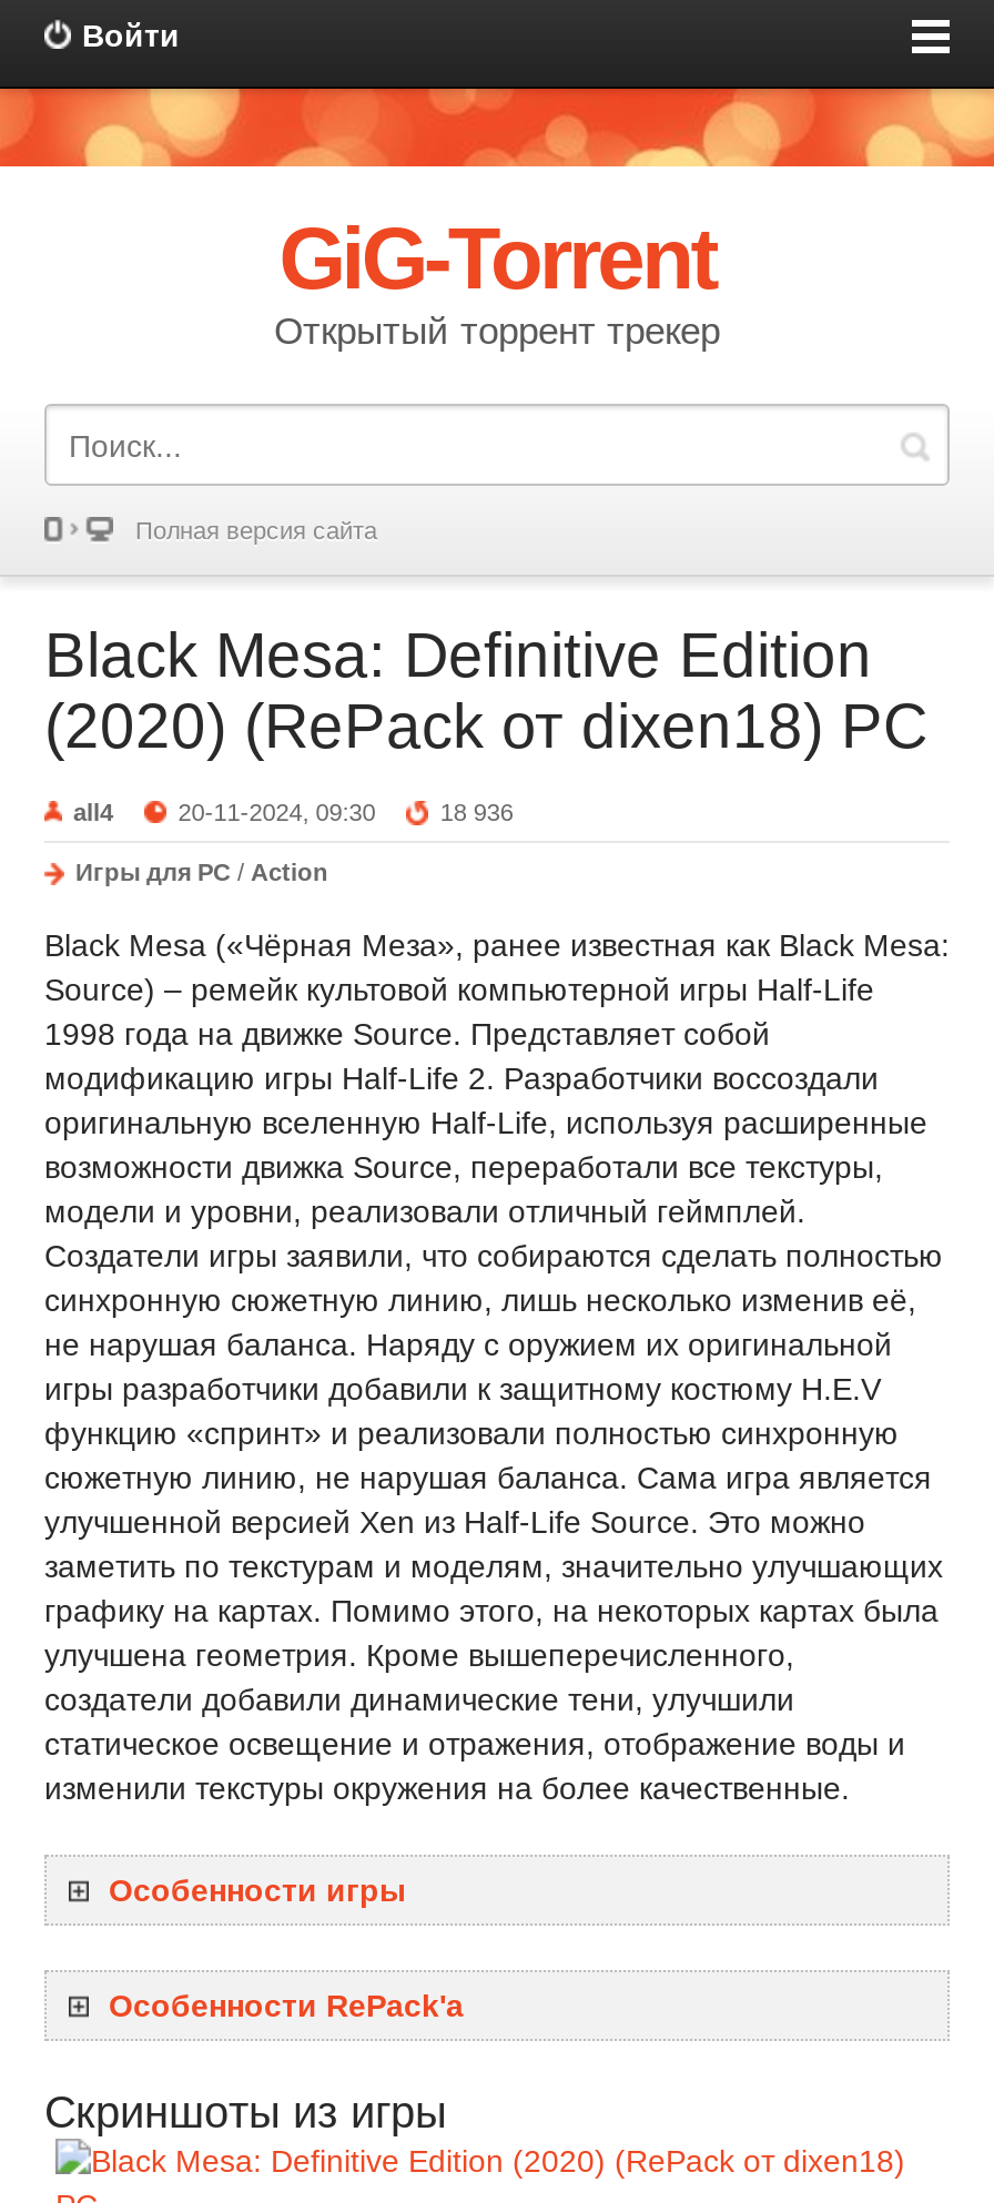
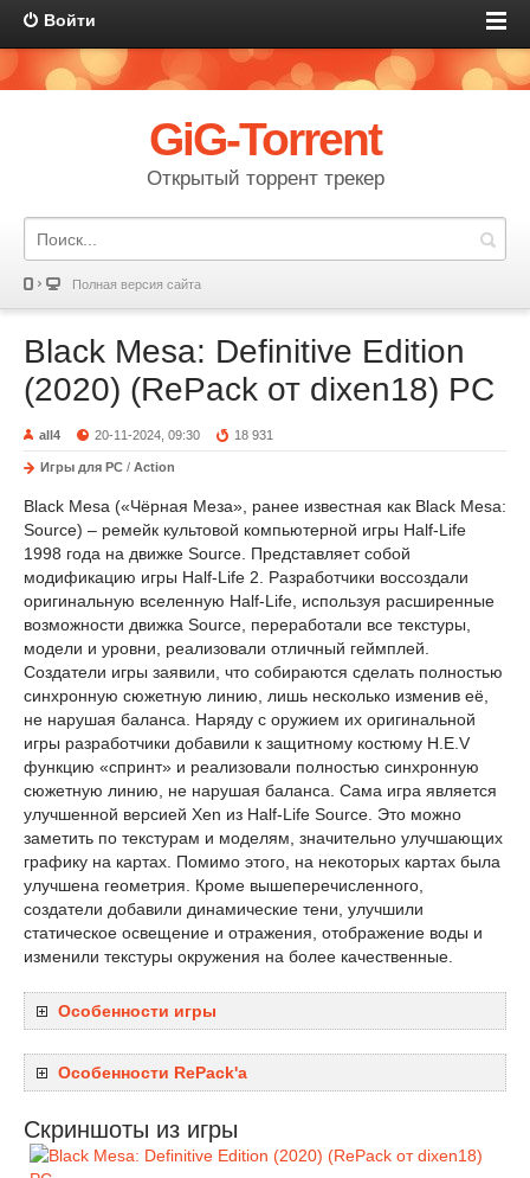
- 18 936
+ 18 931
